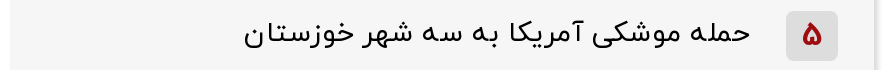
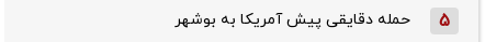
- حمله موشکی آمریکا به سه شهر خوزستان
+ حمله دقایقی پیش آمریکا به بوشهر
